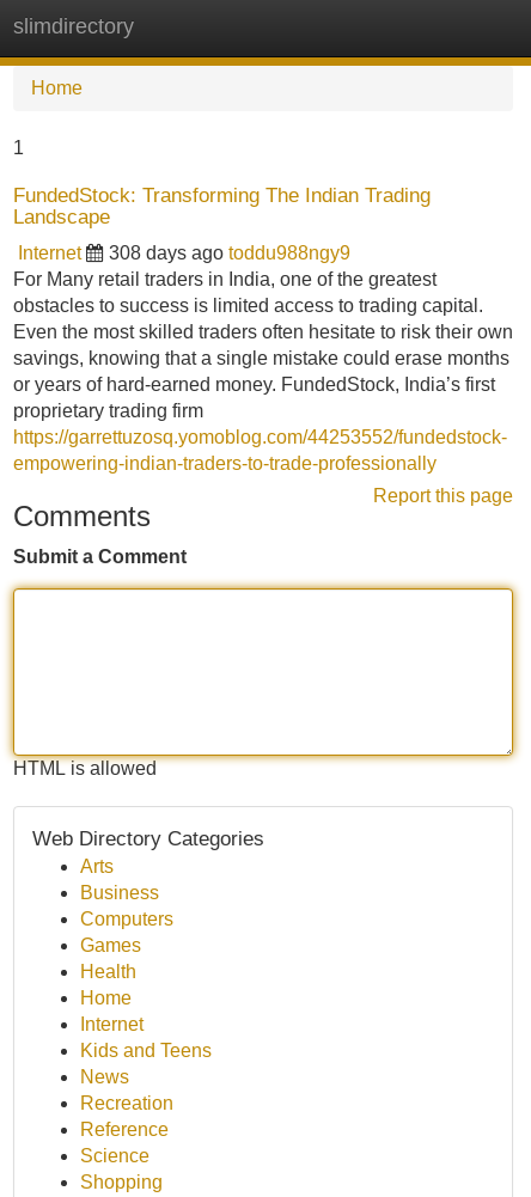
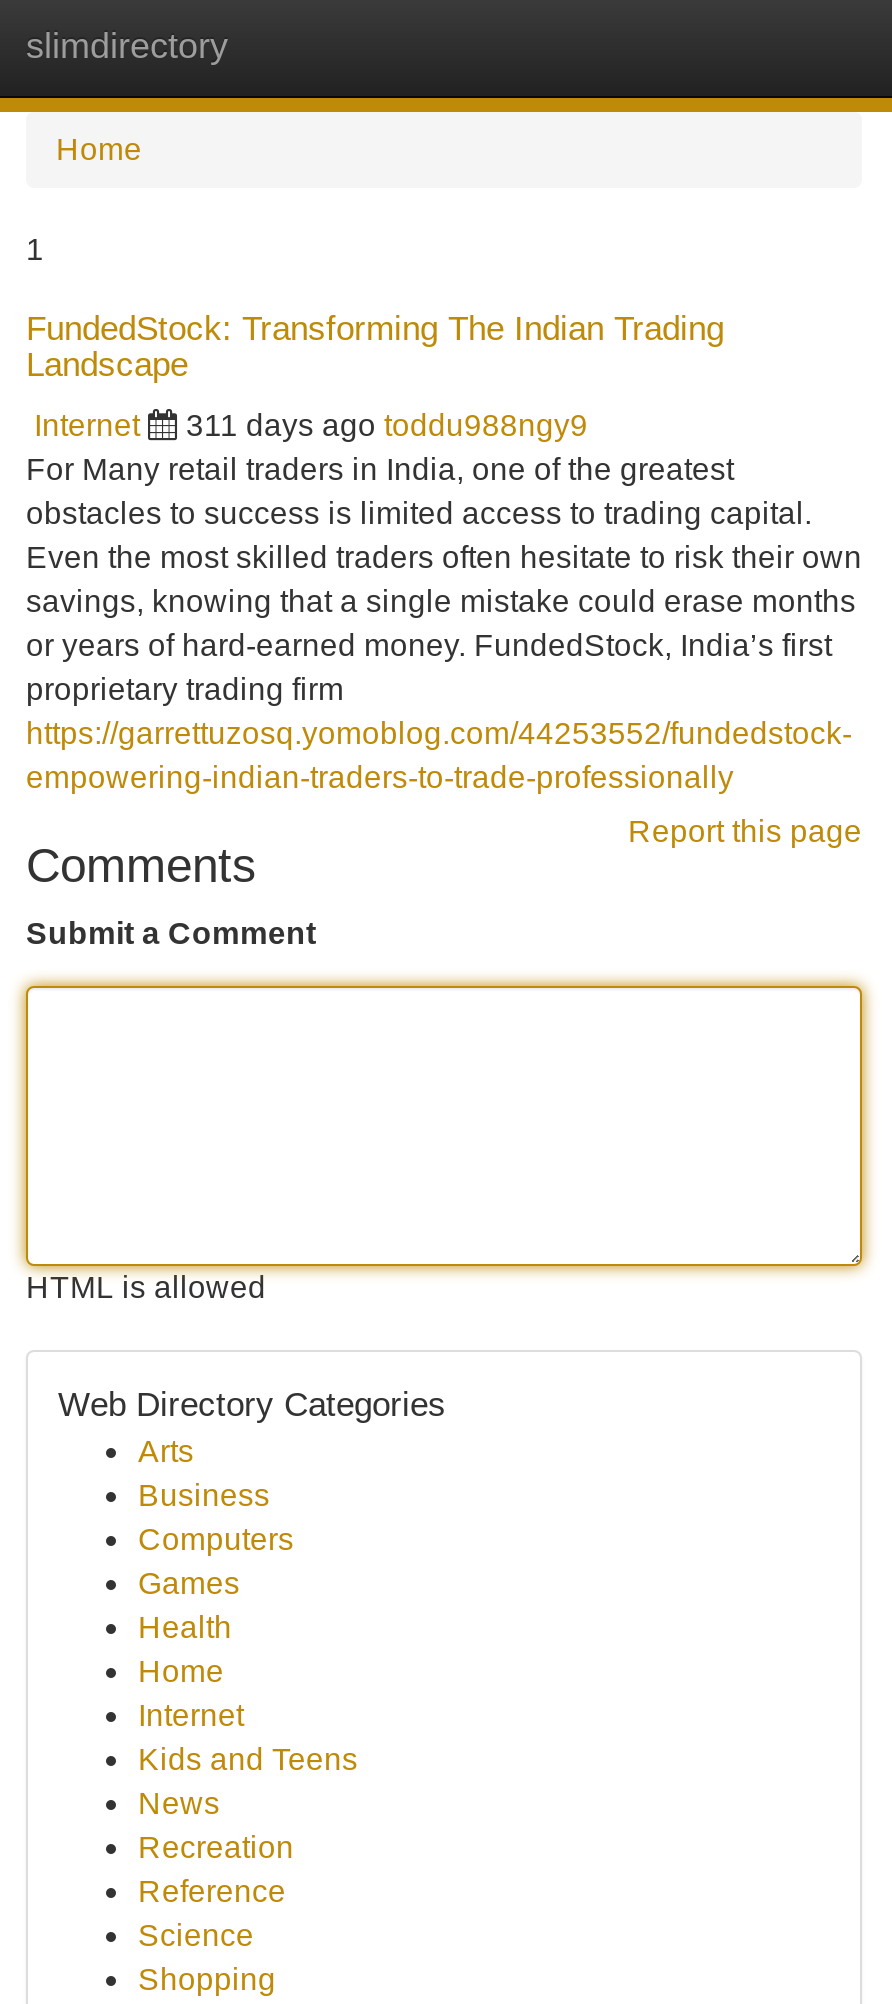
- 308 days ago toddu988ngy9
+ 311 days ago toddu988ngy9
